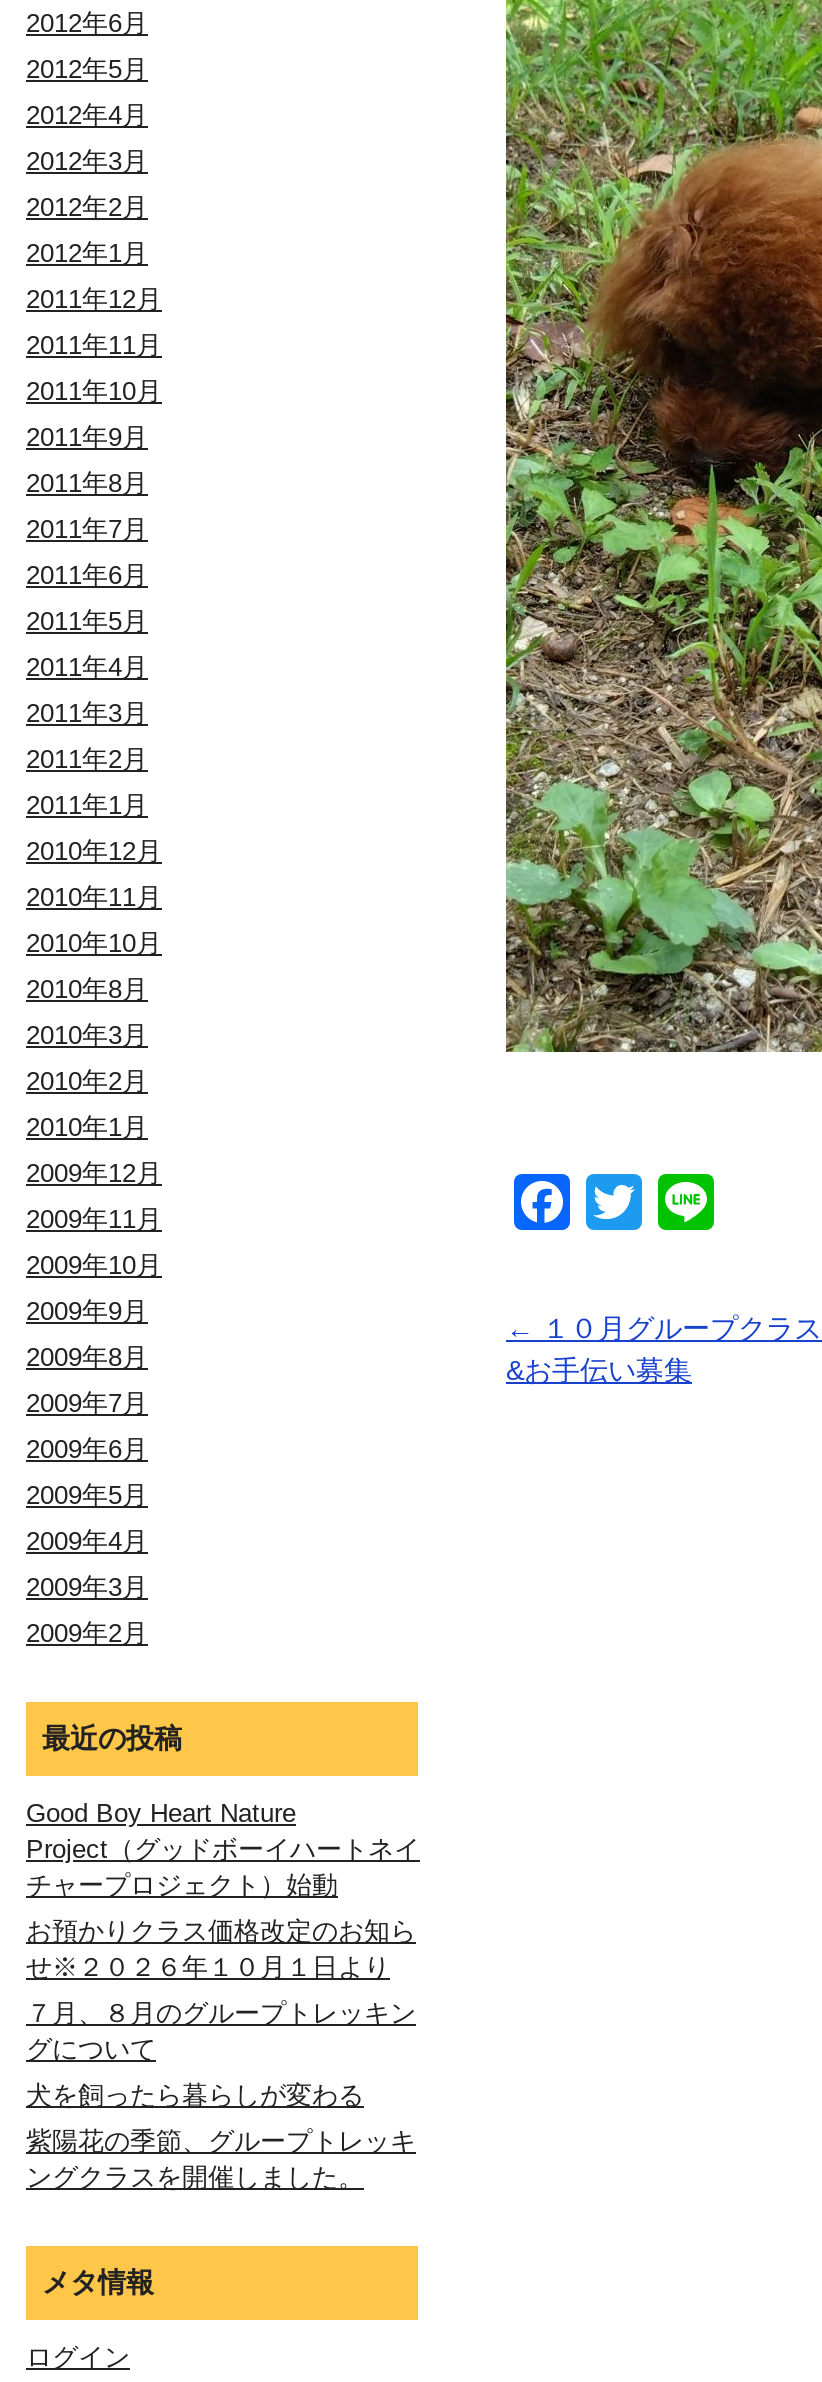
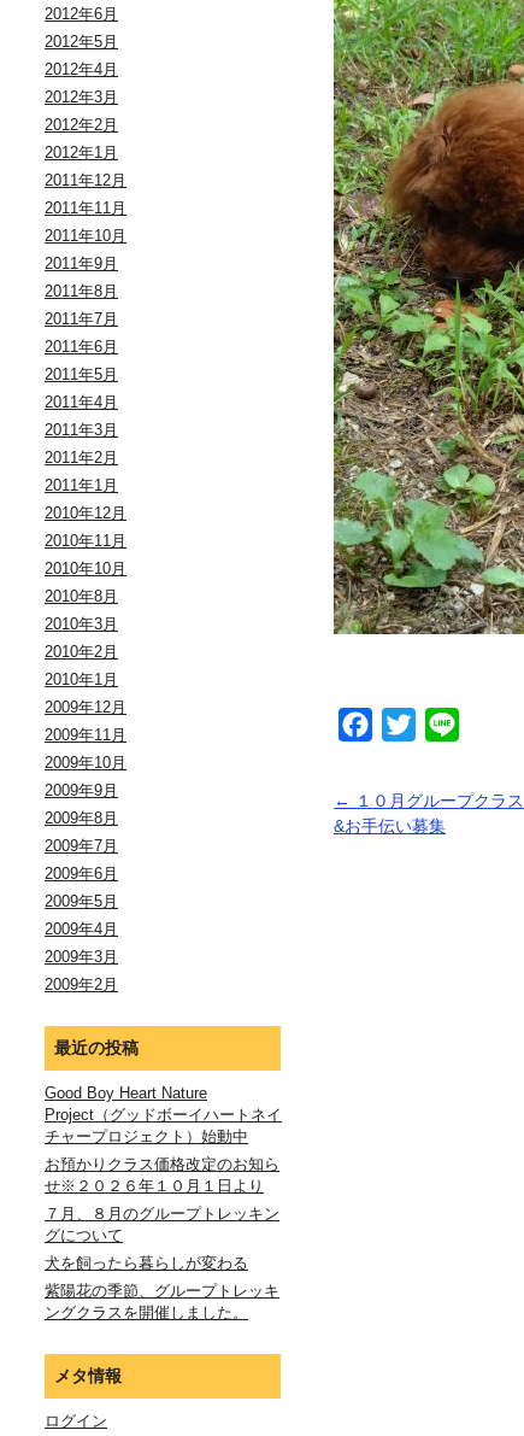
- チャープロジェクト）始動
+ チャープロジェクト）始動中
